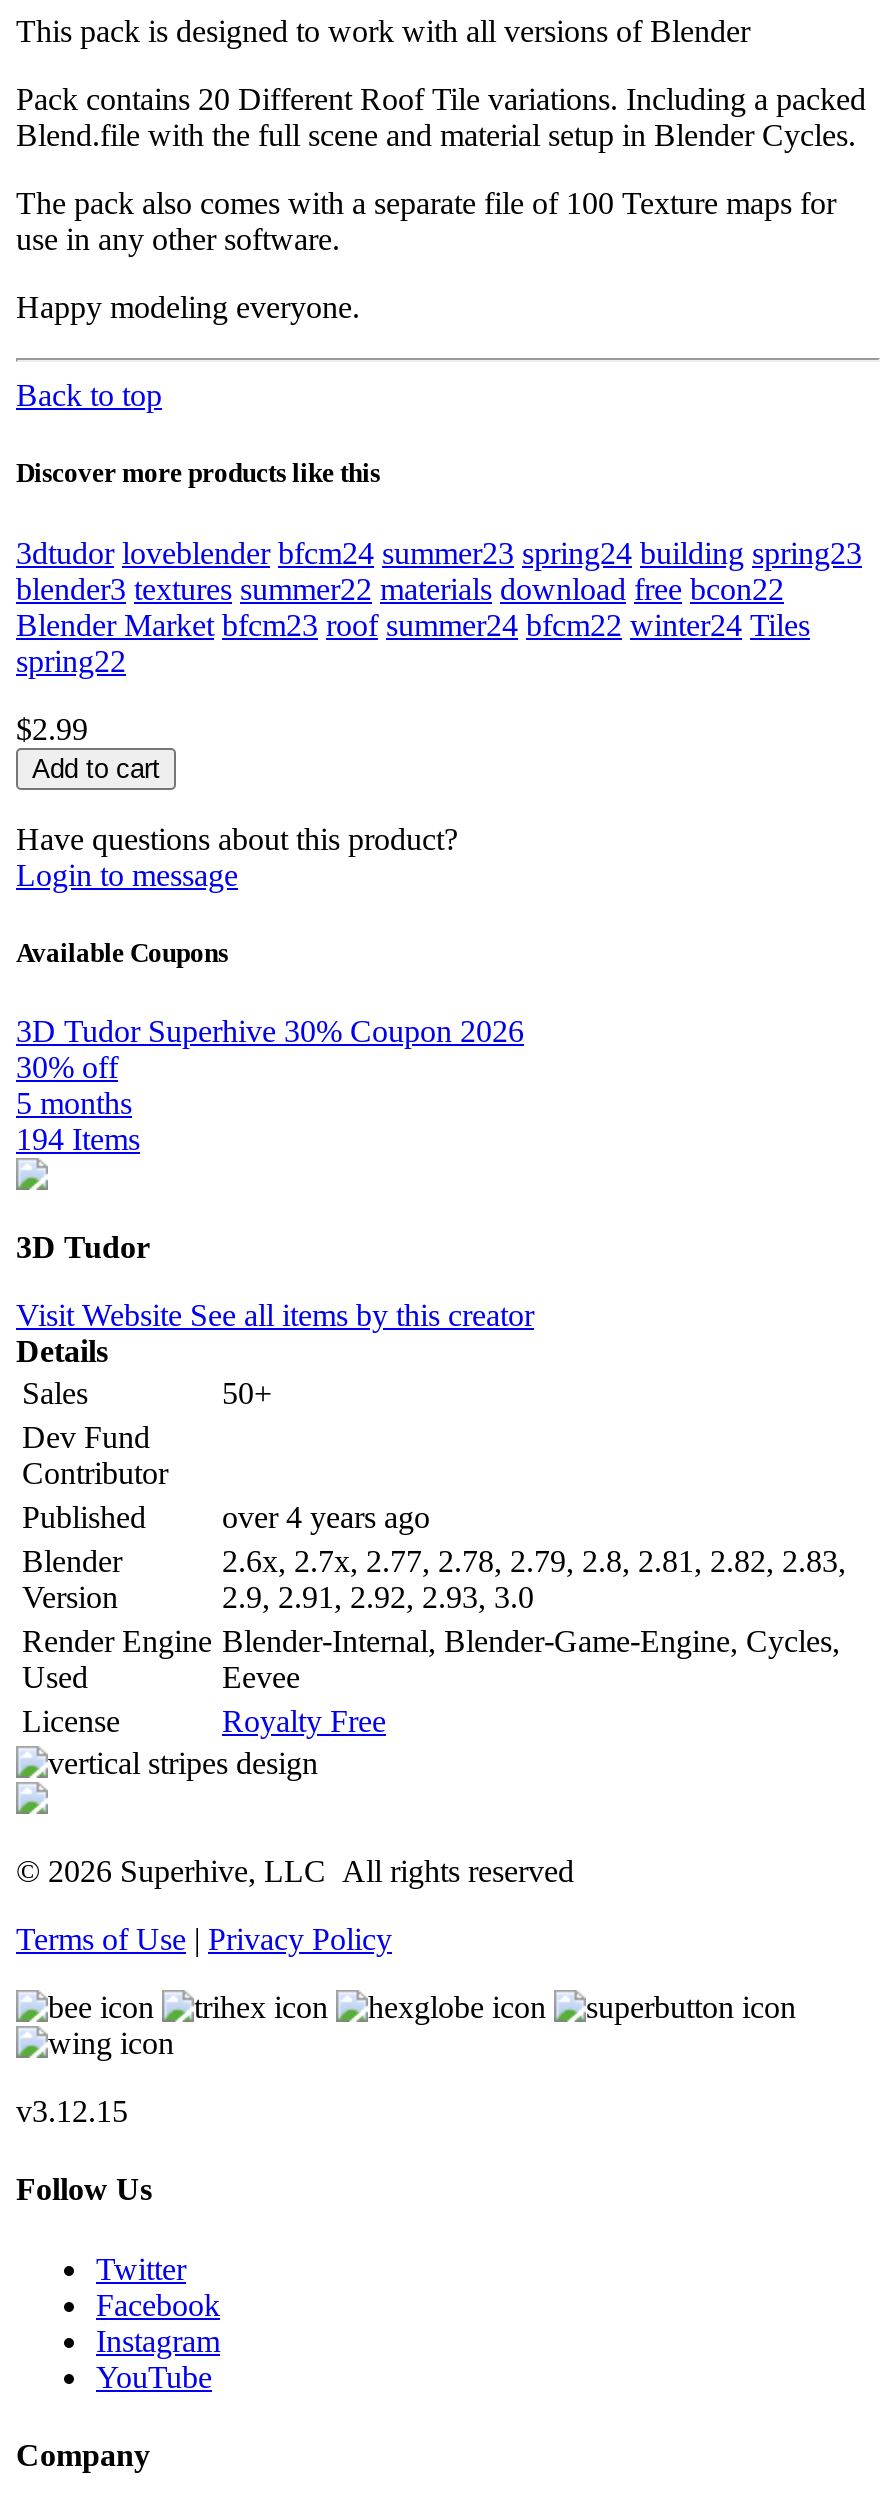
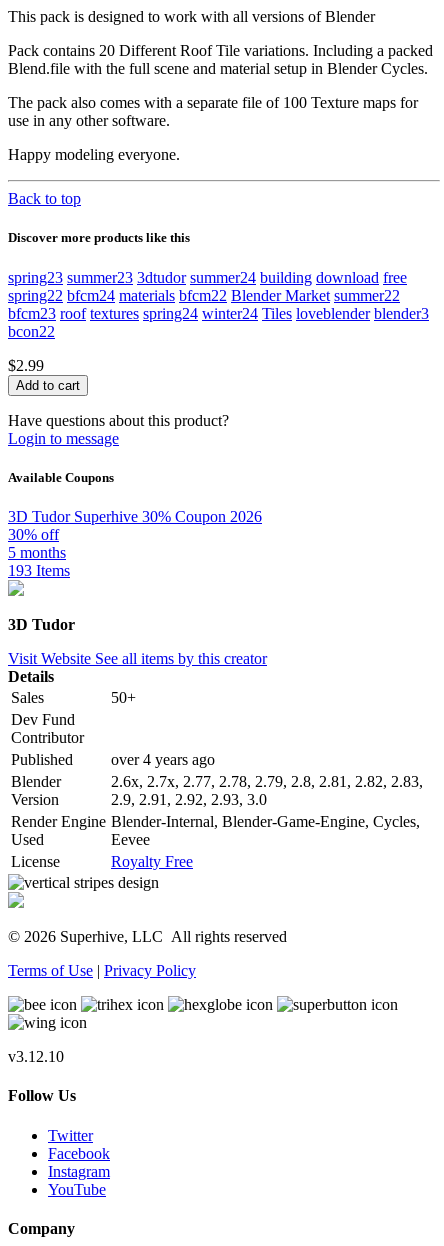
- 3dtudor loveblender bfcm24 summer23 spring24 building spring23
- blender3 textures summer22 materials download free bcon22
- Blender Market bfcm23 roof summer24 bfcm22 winter24 Tiles
- spring22
+ spring23 summer23 3dtudor summer24 building download free
+ spring22 bfcm24 materials bfcm22 Blender Market summer22
+ bfcm23 roof textures spring24 winter24 Tiles loveblender blender3
+ bcon22

- 194 Items
+ 193 Items

- v3.12.15
+ v3.12.10
